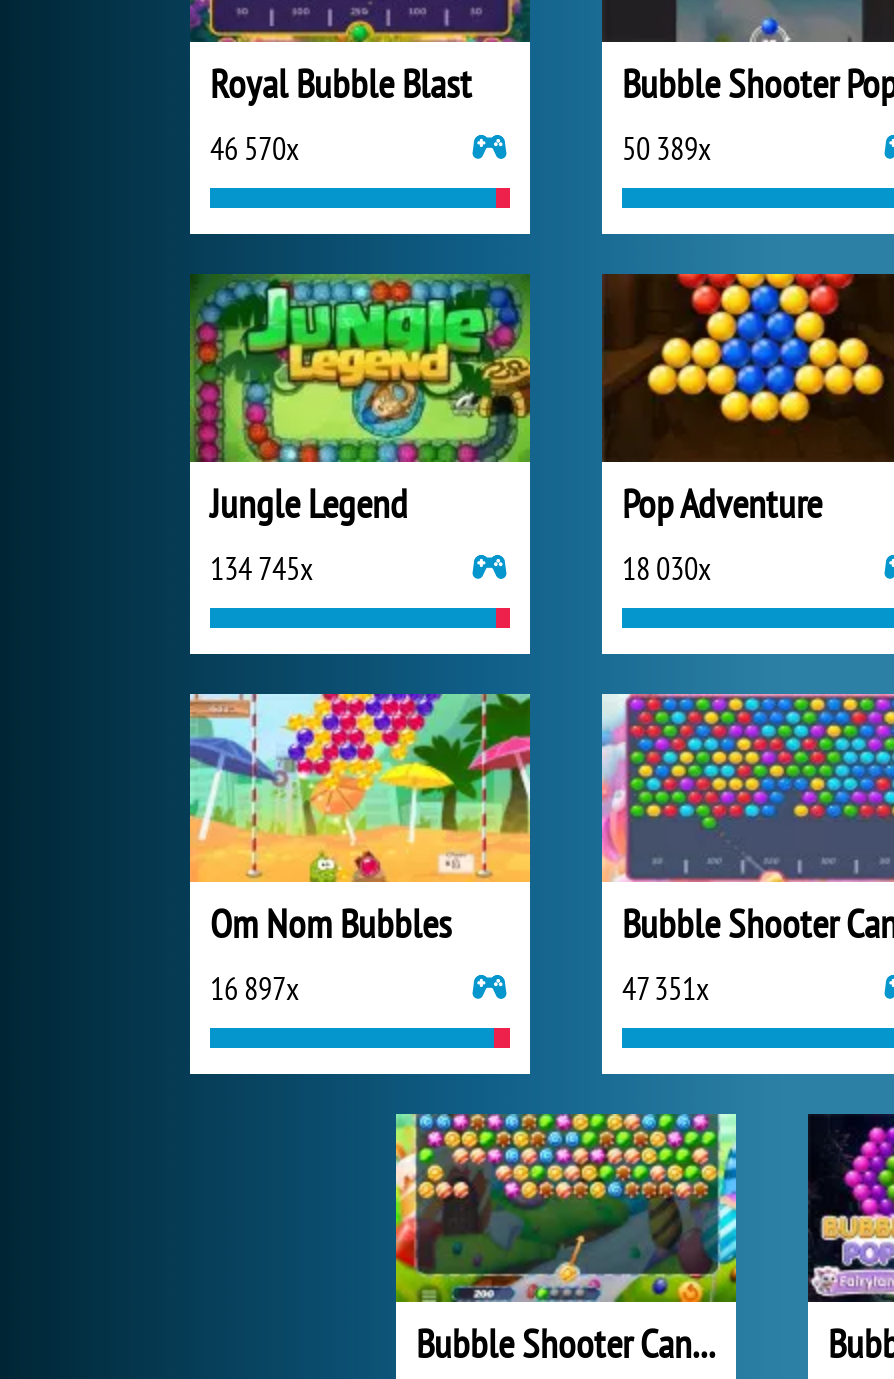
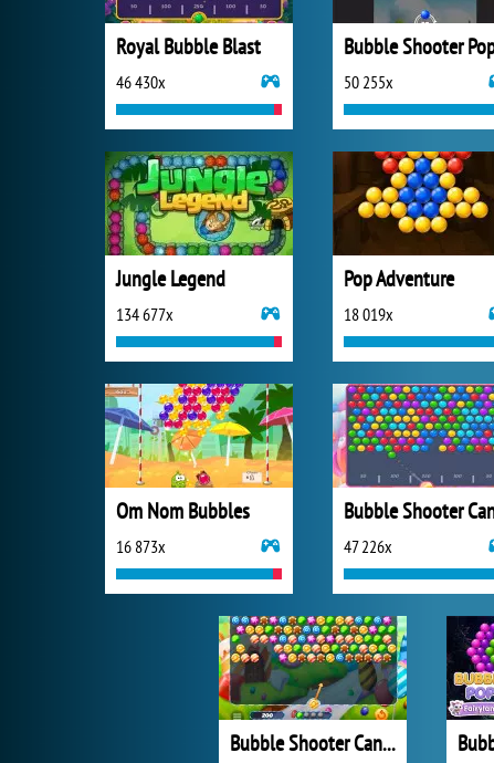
- 46 570x
+ 46 430x

- 50 389x
+ 50 255x

- 134 745x
+ 134 677x

- 18 030x
+ 18 019x

- 16 897x
- 47 351x
+ 16 873x
+ 47 226x
